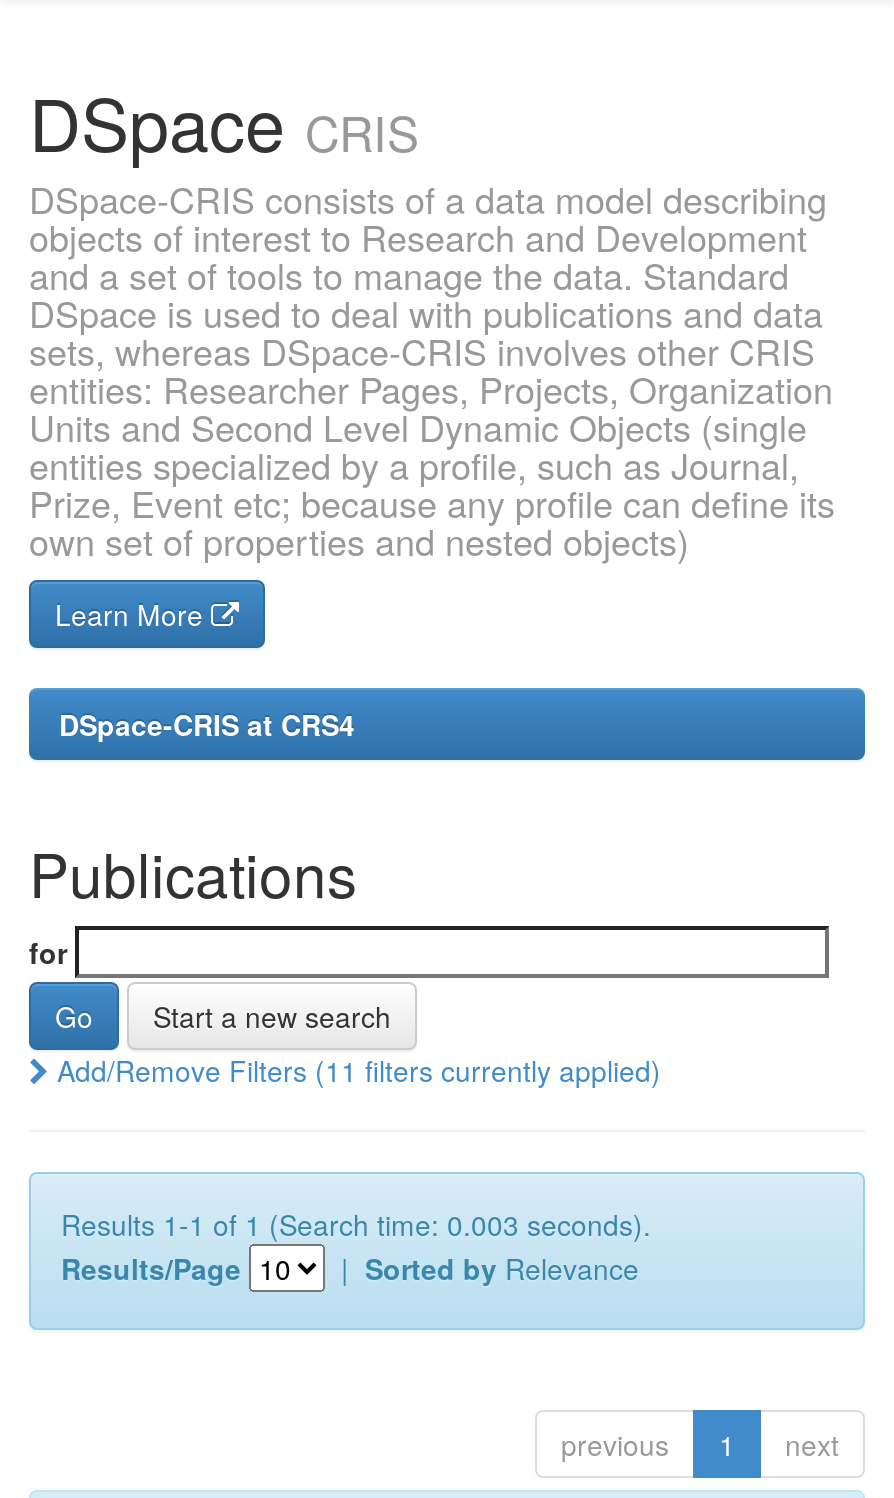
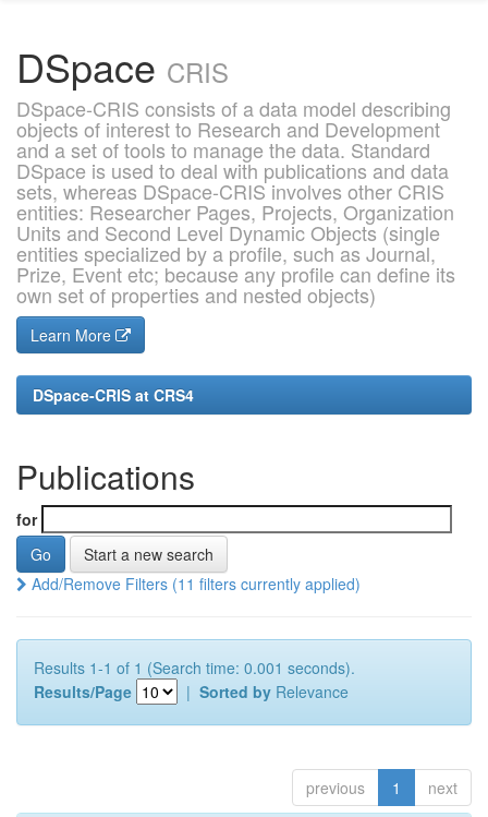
- Results 1-1 of 1 (Search time: 0.003 seconds).
+ Results 1-1 of 1 (Search time: 0.001 seconds).
